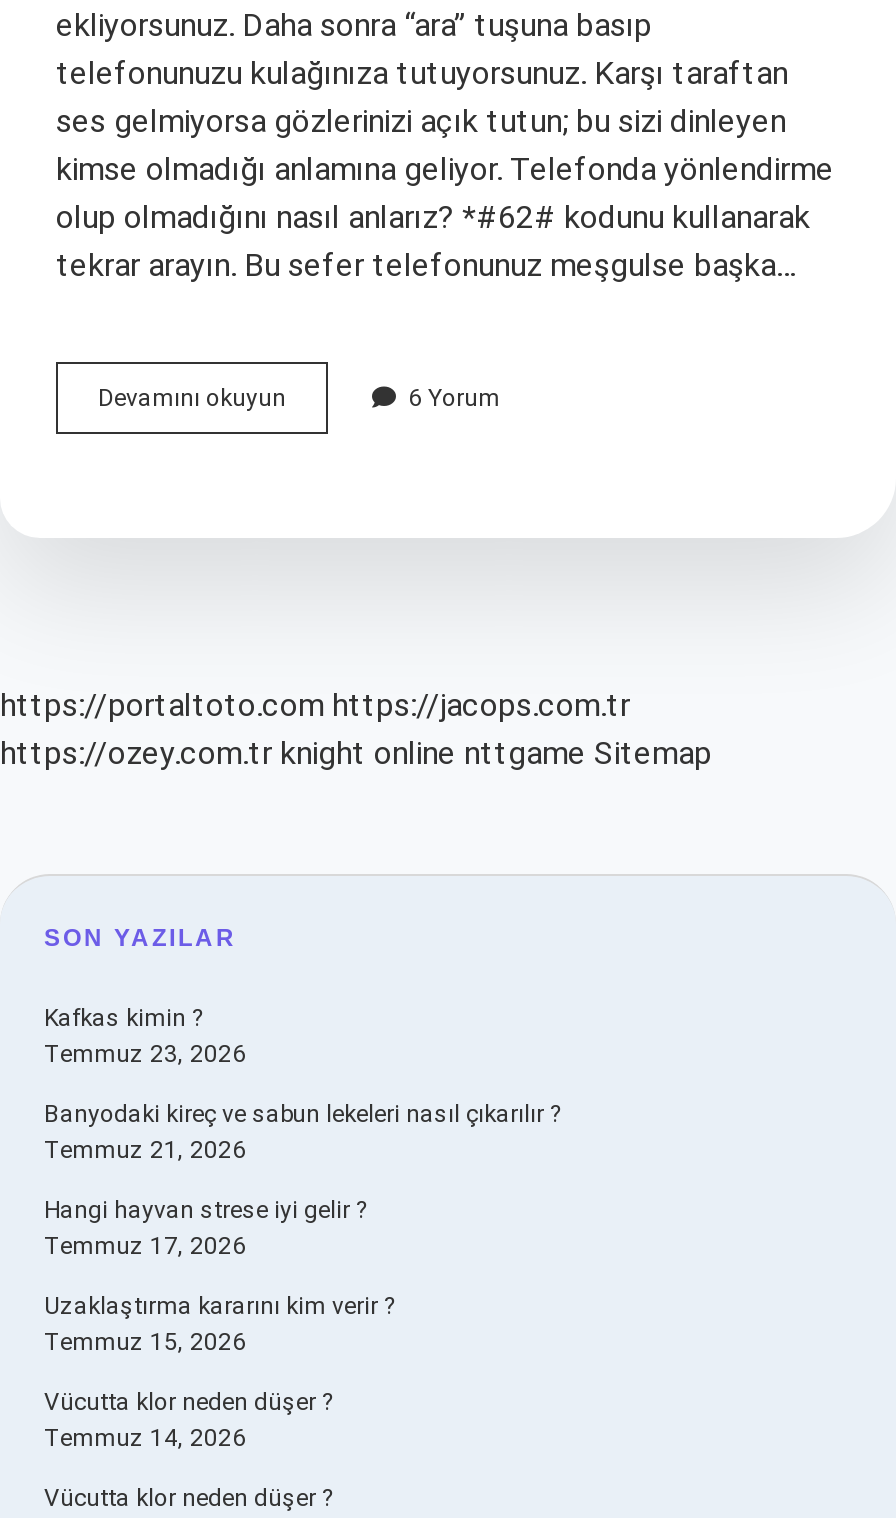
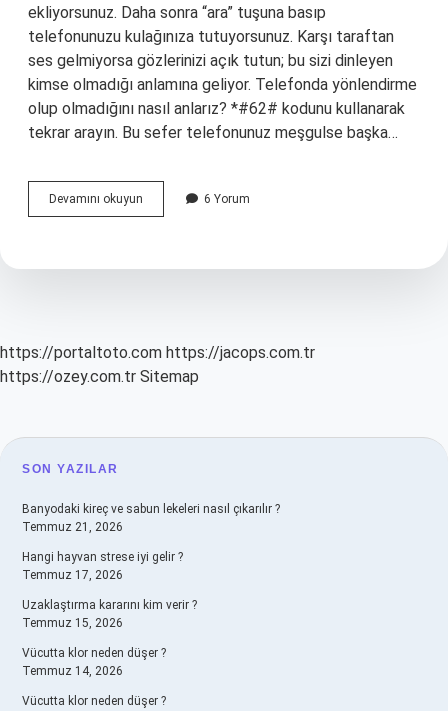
- https://ozey.com.tr knight online nttgame Sitemap
+ https://ozey.com.tr Sitemap

- Kafkas kimin ?
- Temmuz 23, 2026
